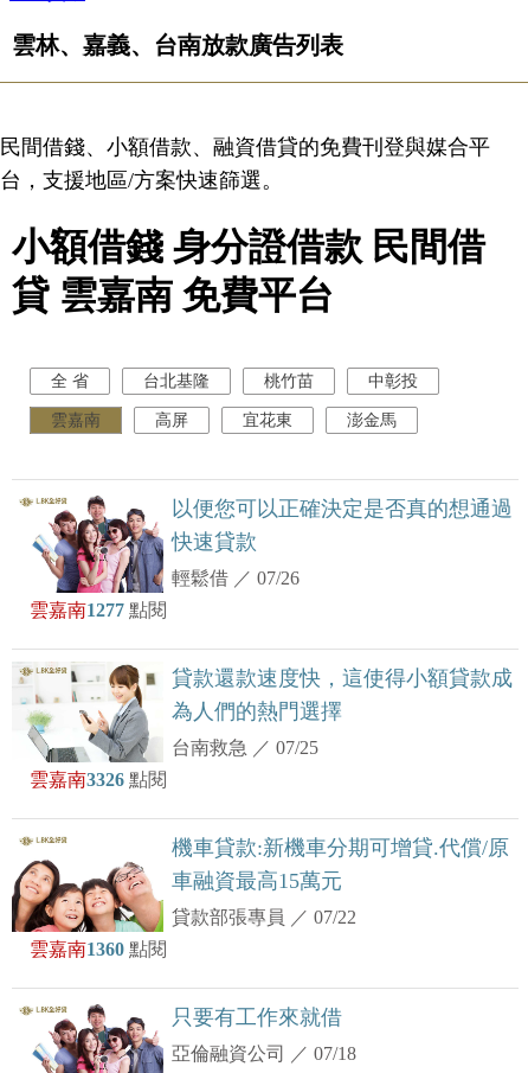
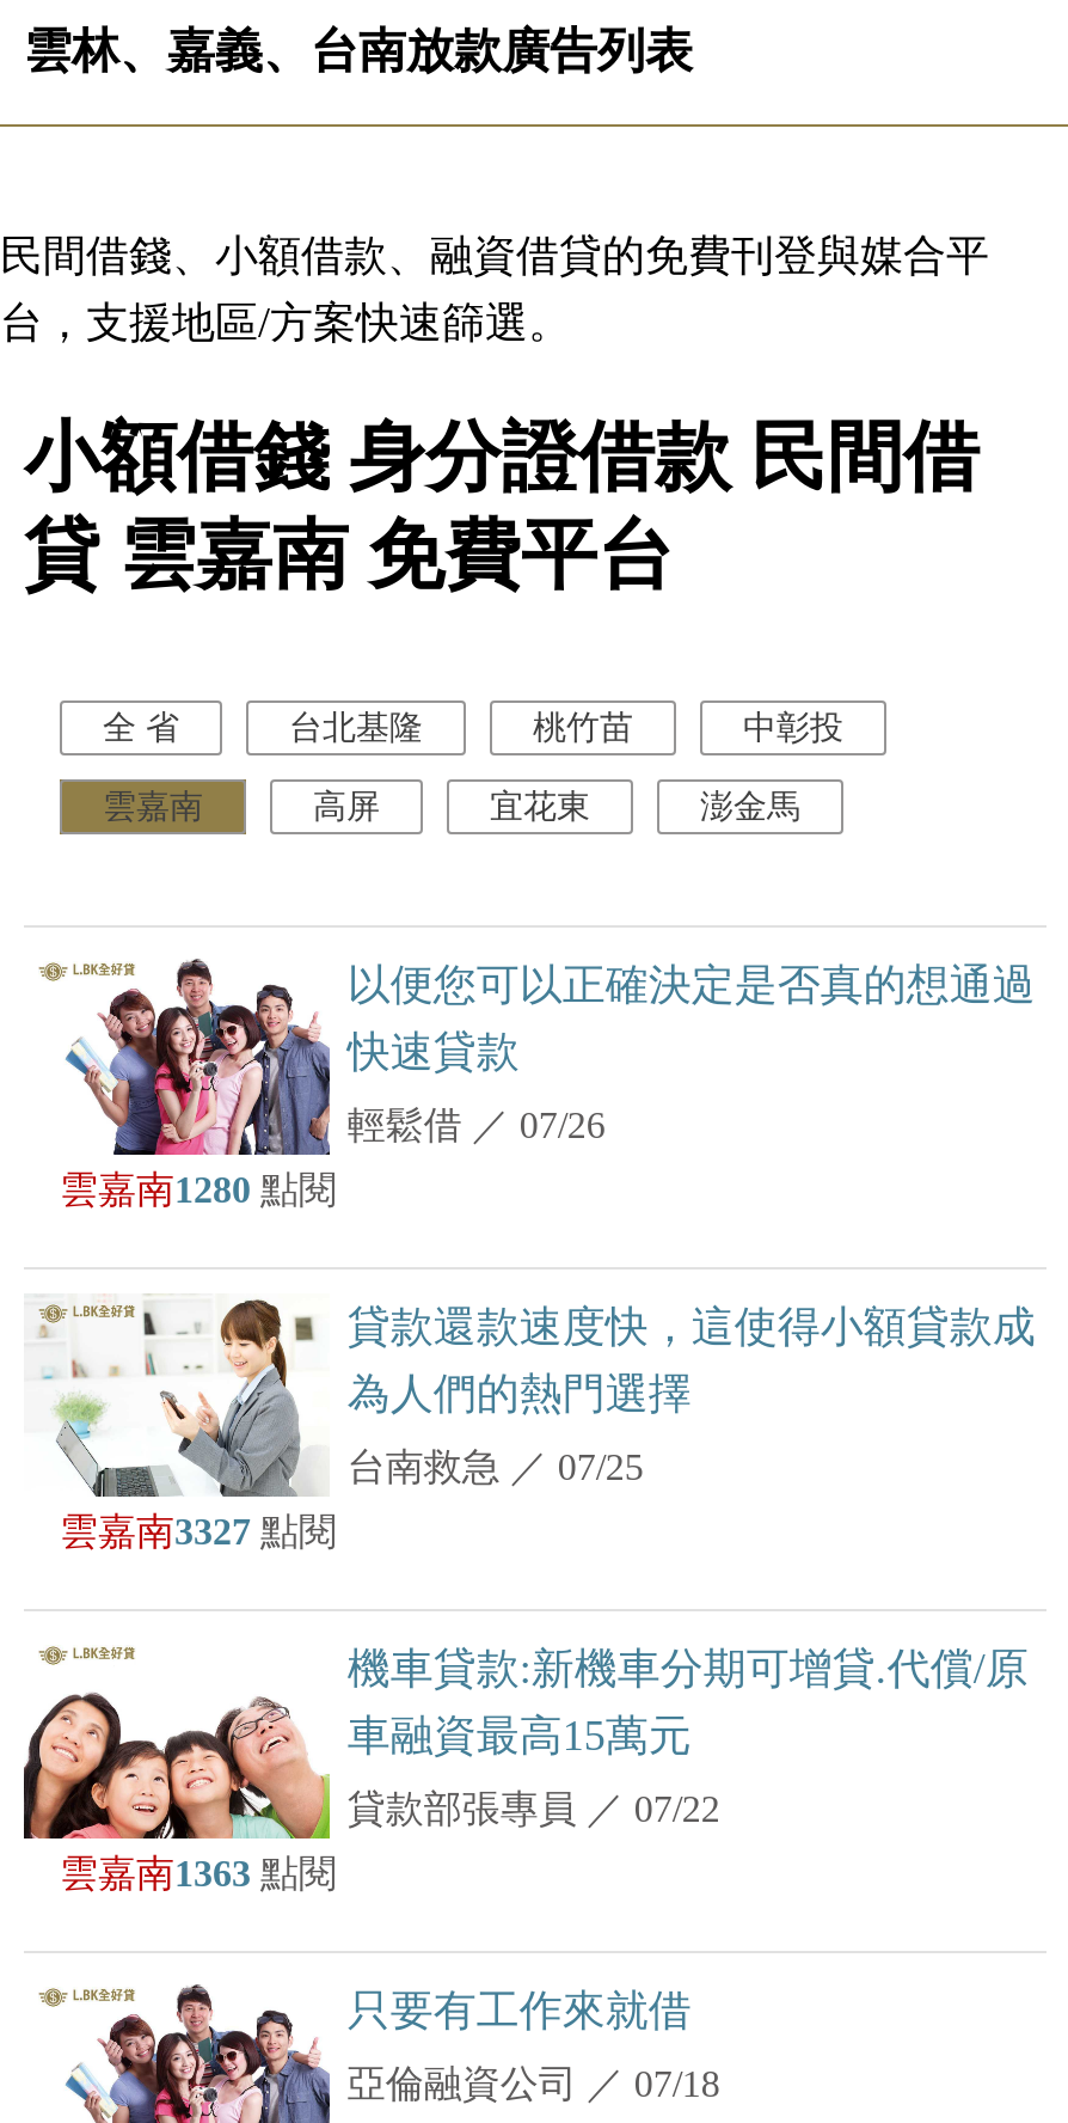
- 雲嘉南1277點閱
+ 雲嘉南1280點閱

- 雲嘉南3326點閱
+ 雲嘉南3327點閱

- 雲嘉南1360點閱
+ 雲嘉南1363點閱
